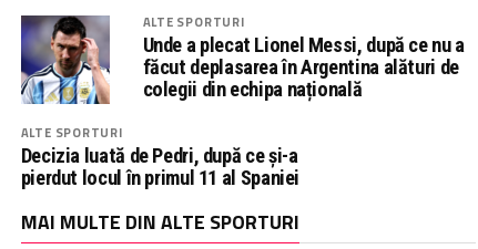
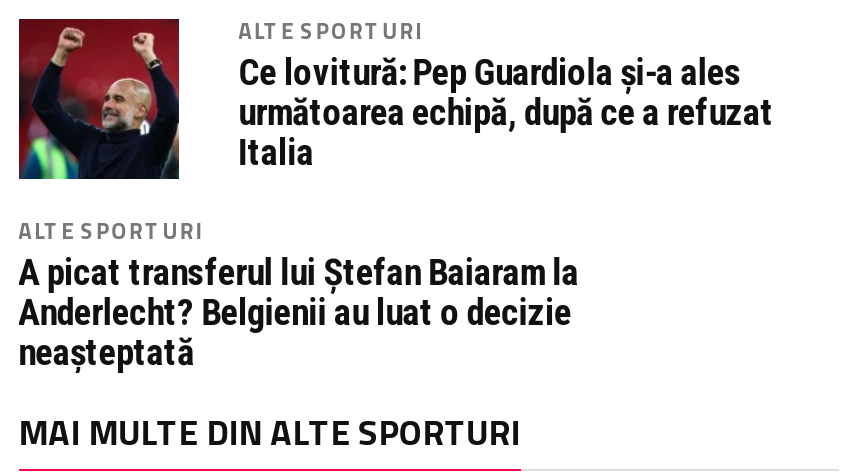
- [image]
- Unde a plecat Lionel Messi, după ce nu a
- făcut deplasarea în Argentina alături de
- colegii din echipa națională
+ [image]
+ Ce lovitură: Pep Guardiola și-a ales
+ următoarea echipă, după ce a refuzat
+ Italia

- Decizia luată de Pedri, după ce și-a
- pierdut locul în primul 11 al Spaniei
+ A picat transferul lui Ștefan Baiaram la
+ Anderlecht? Belgienii au luat o decizie
+ neașteptată
